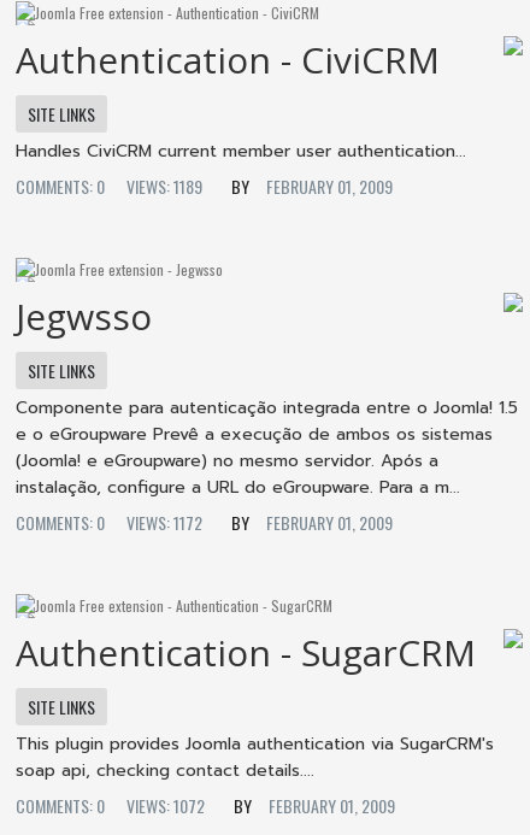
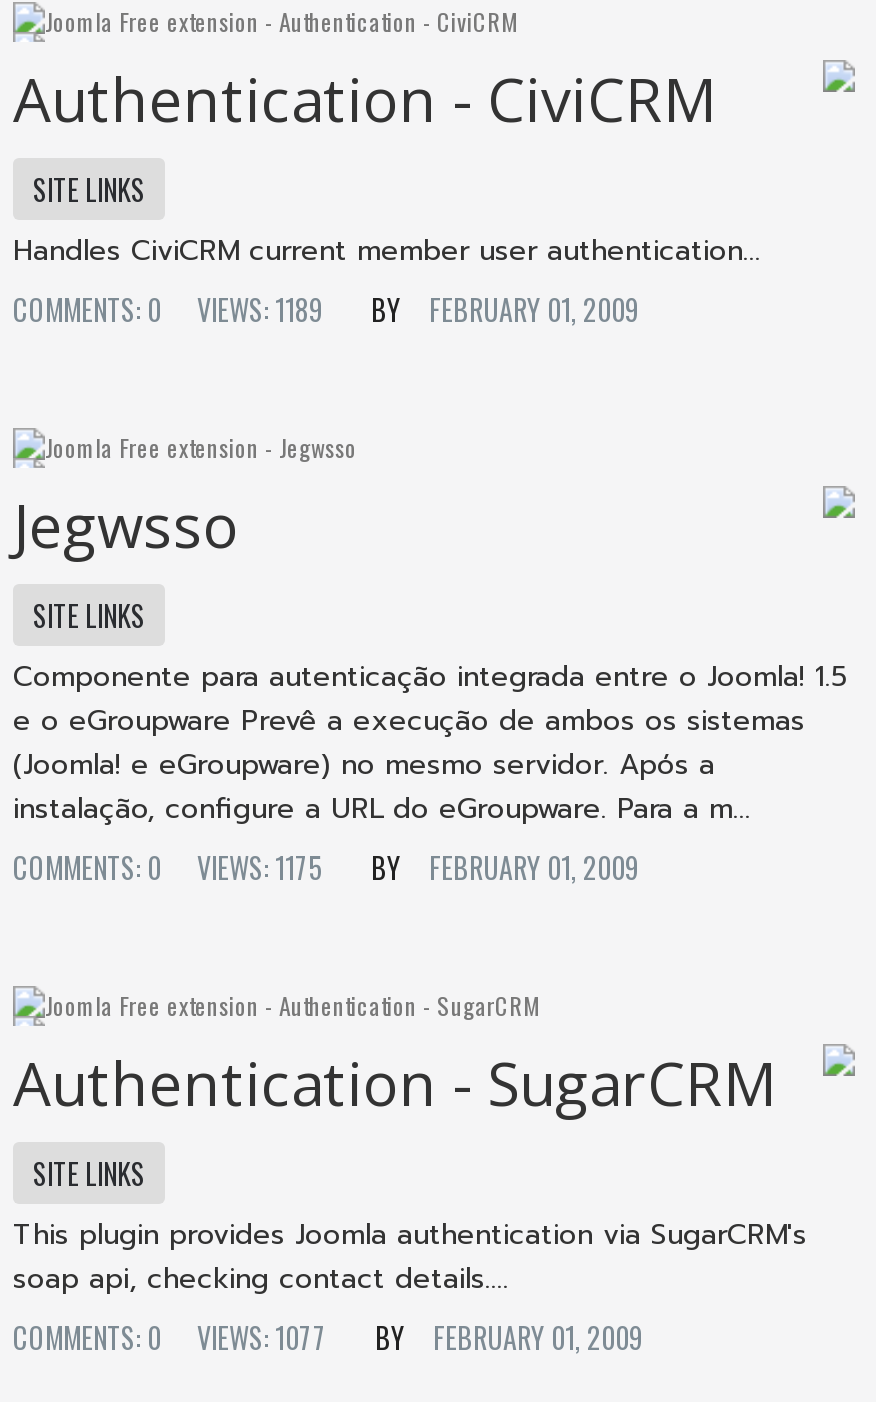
- COMMENTS: 0 VIEWS: 1172 FEBRUARY 01, 2009
+ COMMENTS: 0 VIEWS: 1175 FEBRUARY 01, 2009

- COMMENTS: 0 VIEWS: 1072 FEBRUARY 01, 2009
+ COMMENTS: 0 VIEWS: 1077 FEBRUARY 01, 2009
